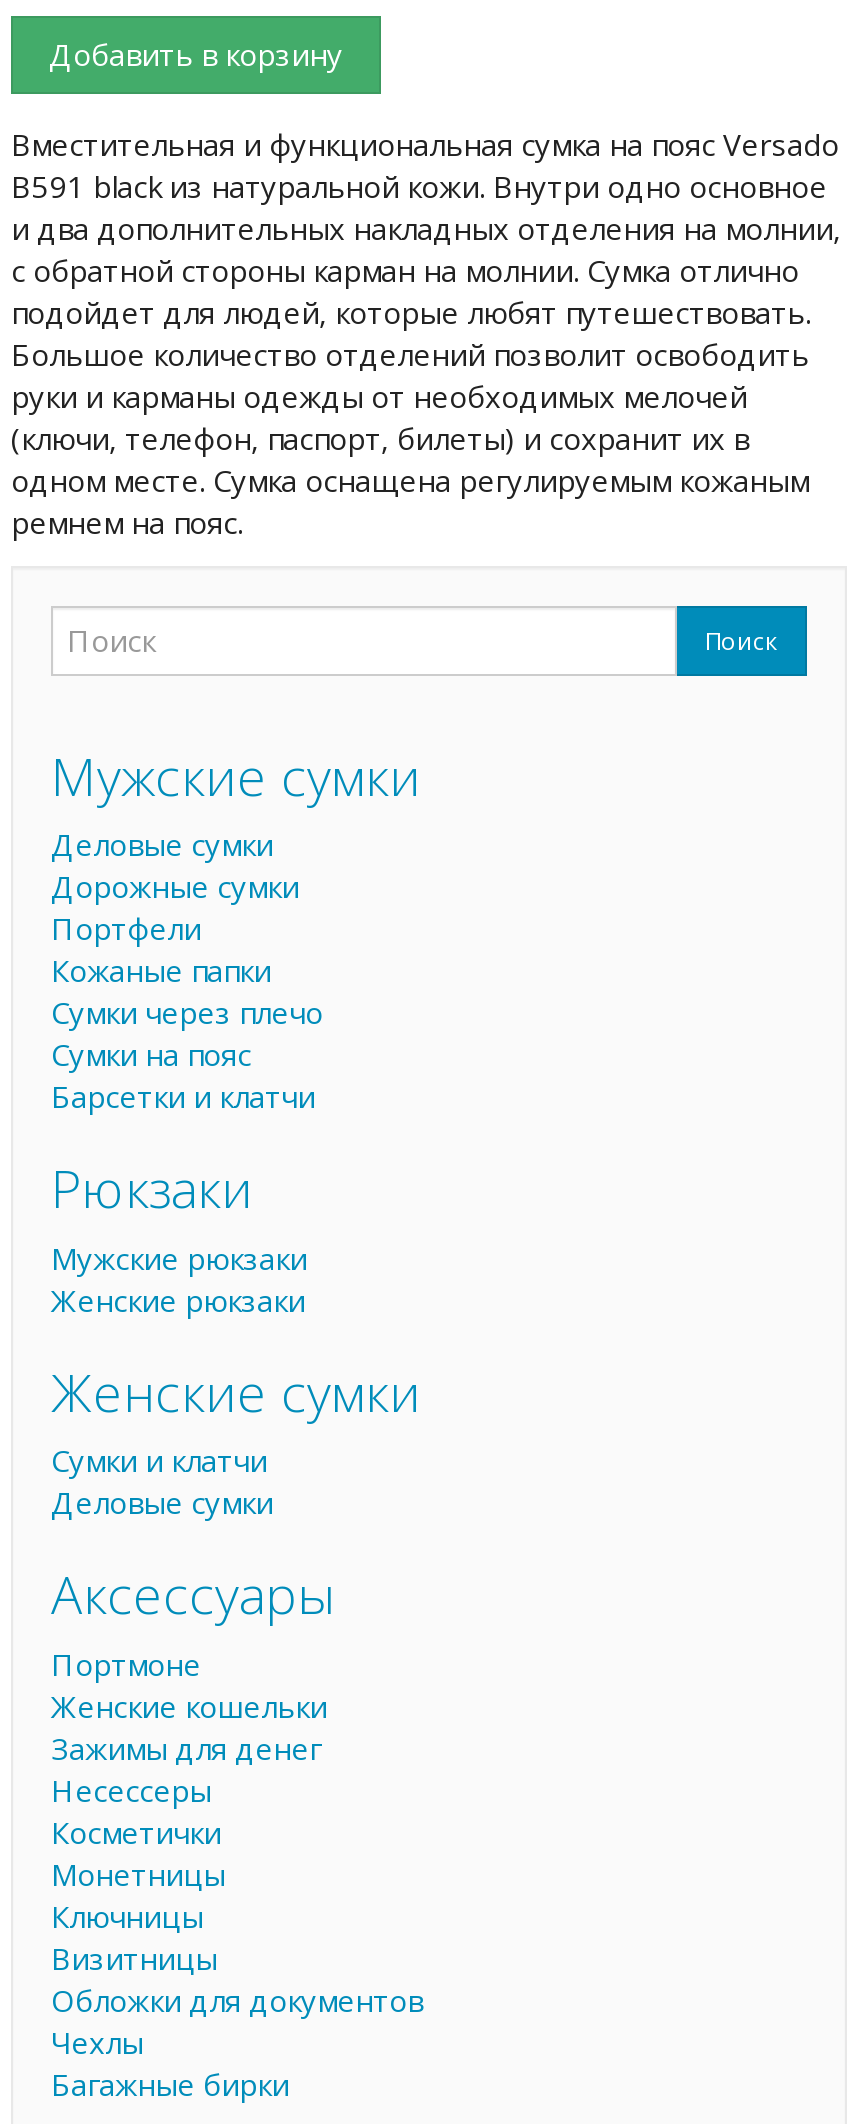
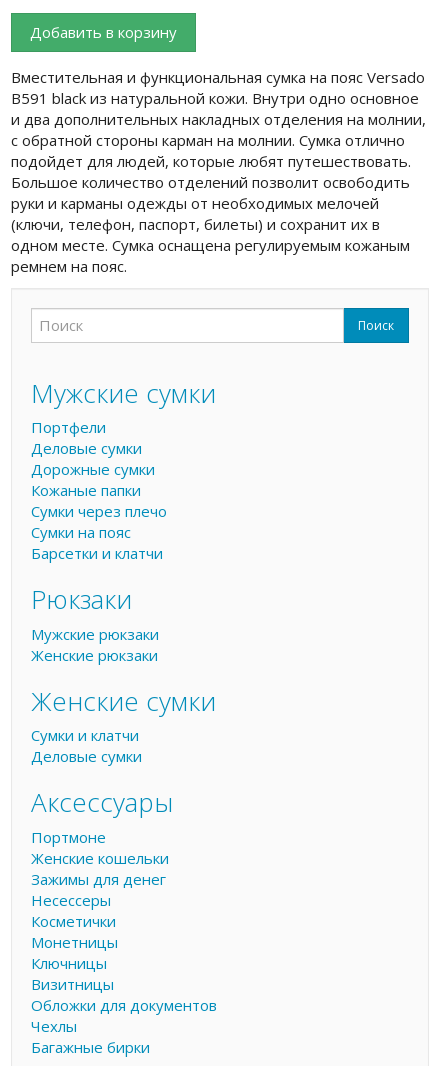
moved down: Деловые сумки | Дорожные сумки

moved up: Портфели
